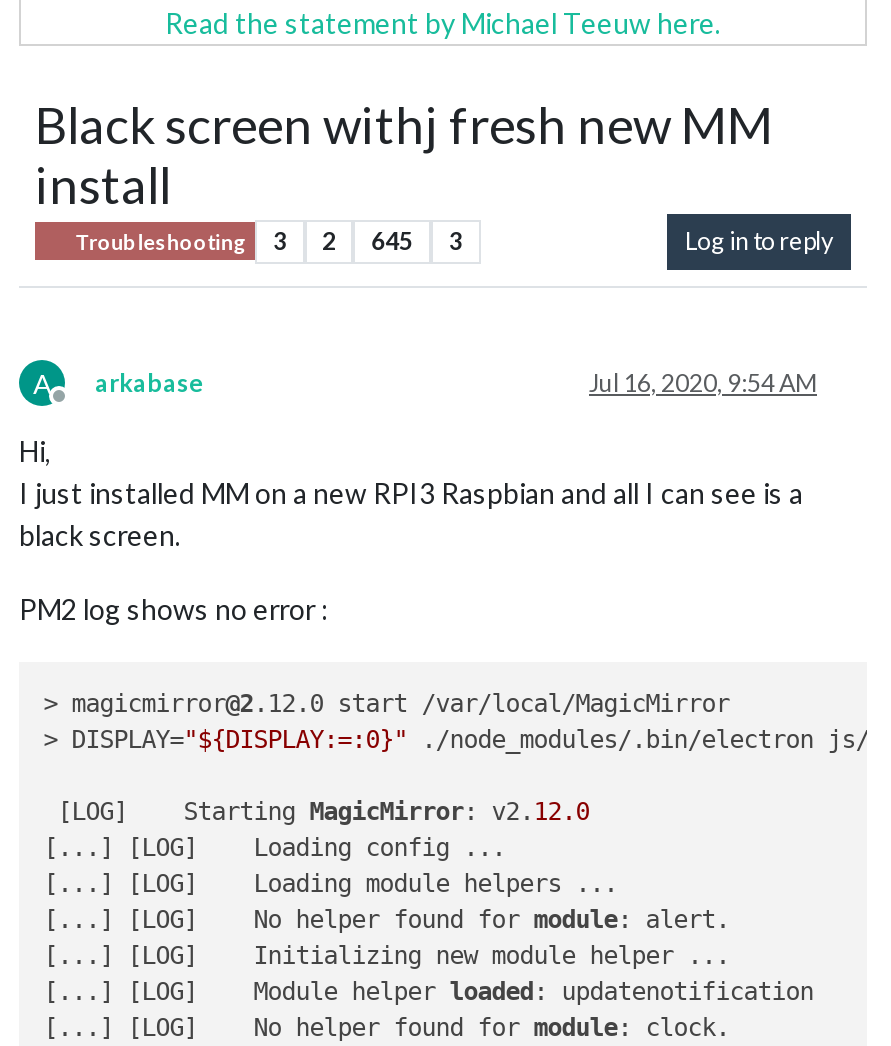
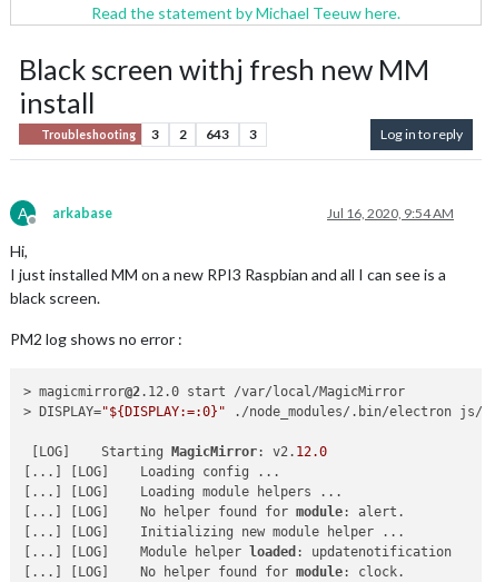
- Troubleshooting 3 2 645 3
+ Troubleshooting 3 2 643 3
